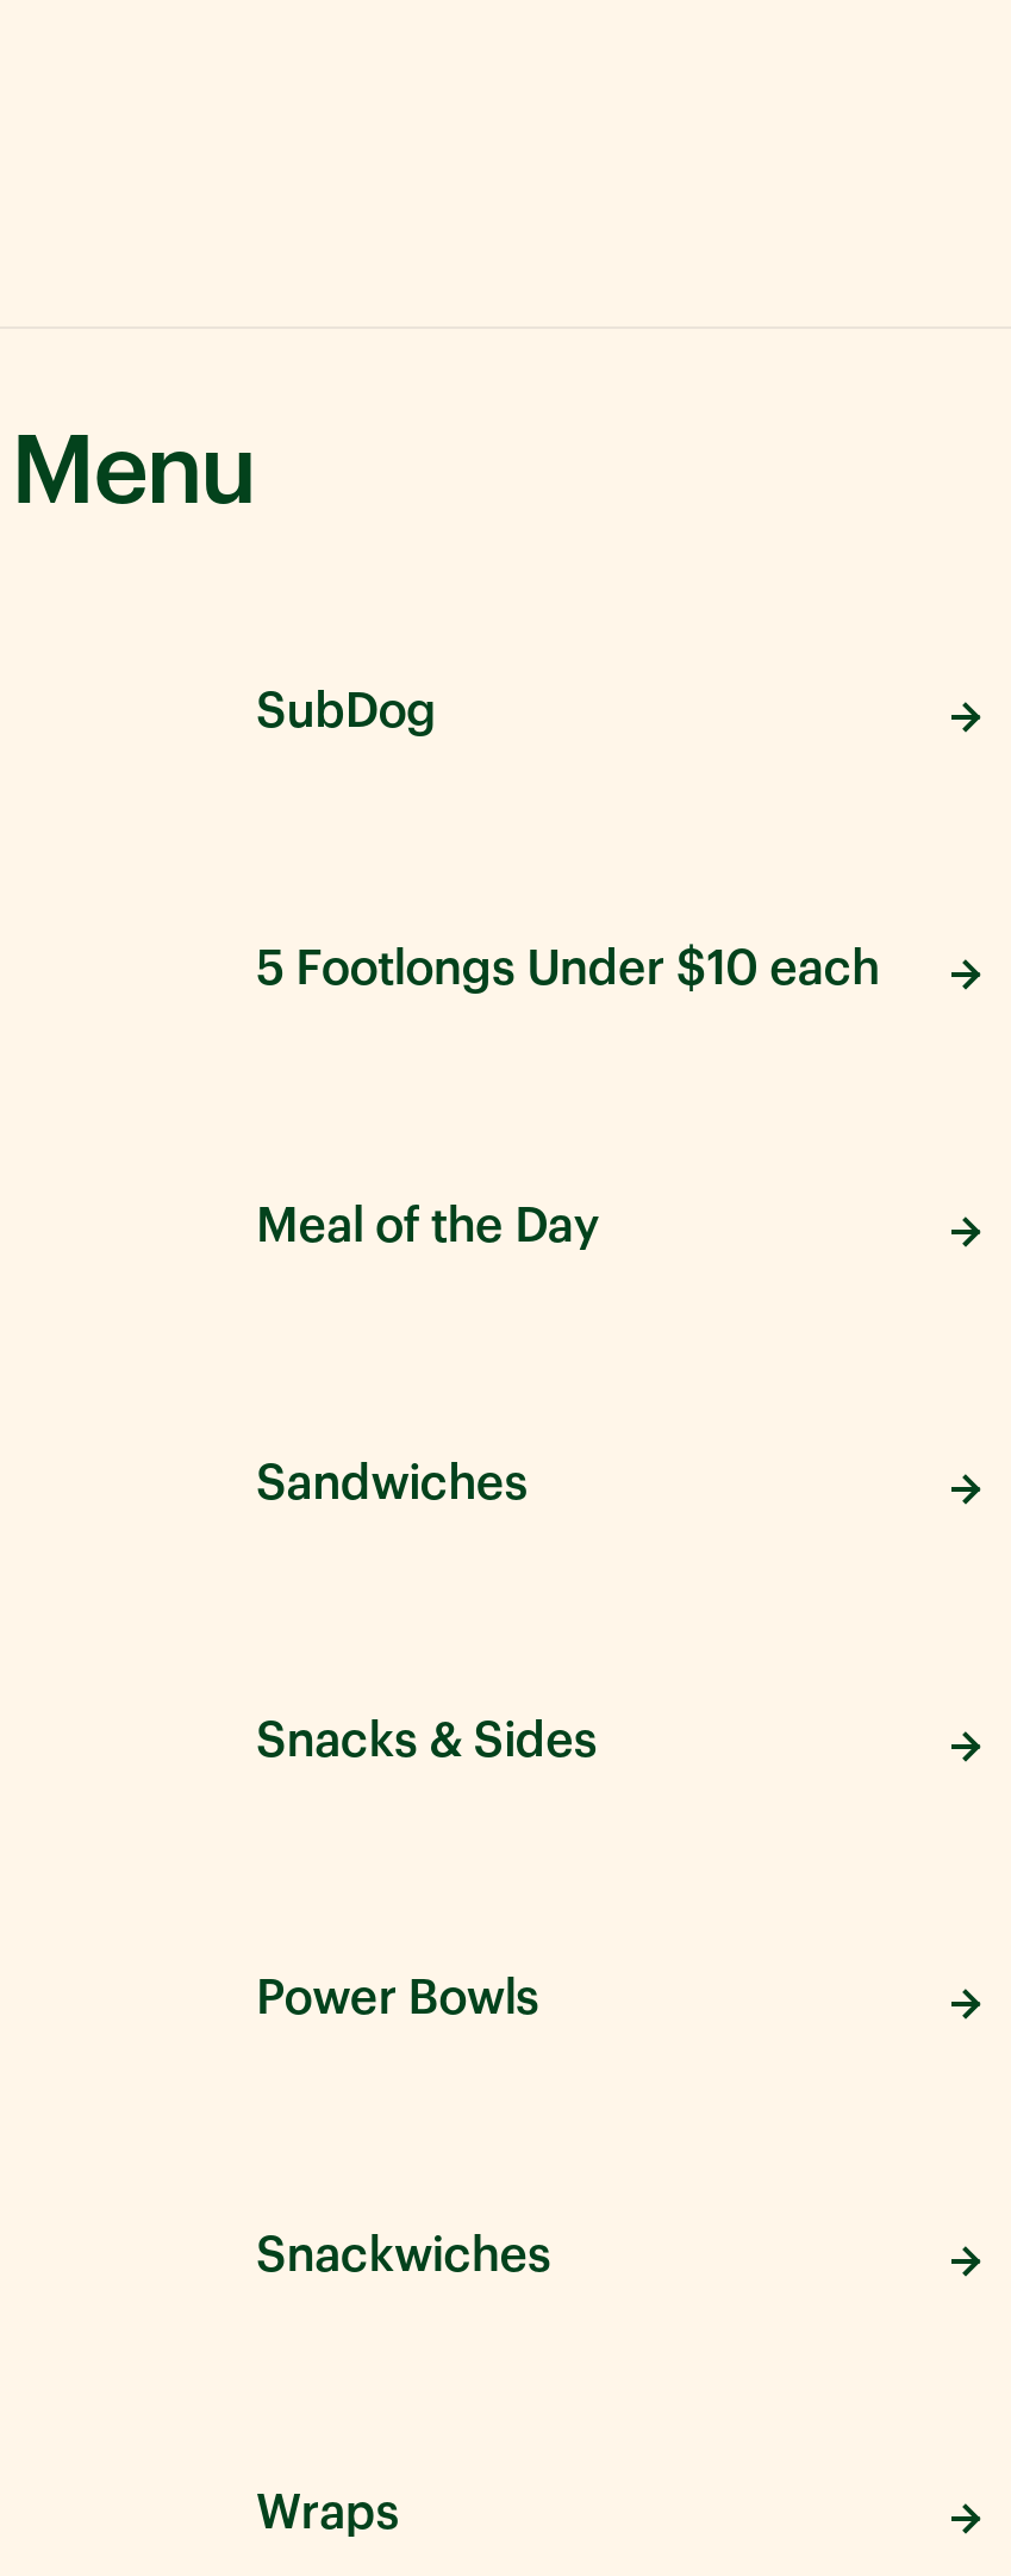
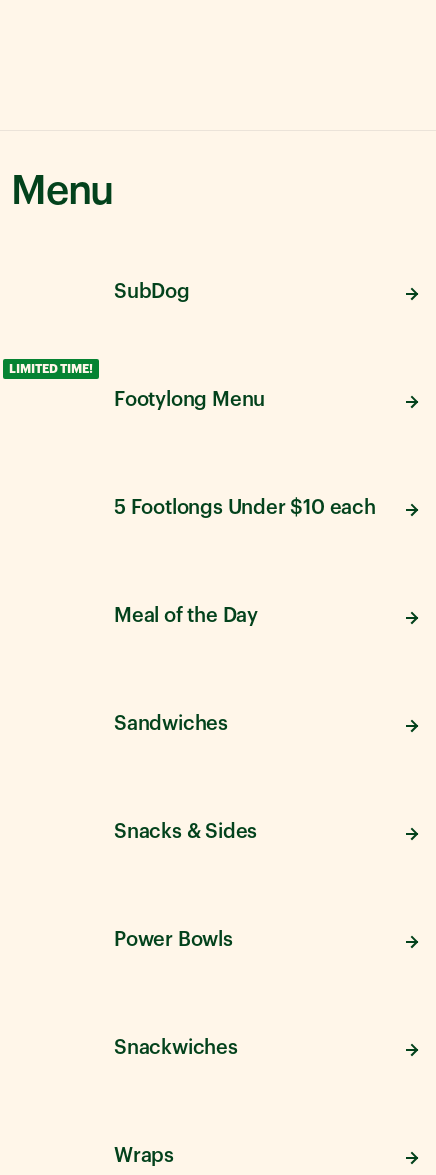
+ LIMITED TIME!
+ Footylong Menu
